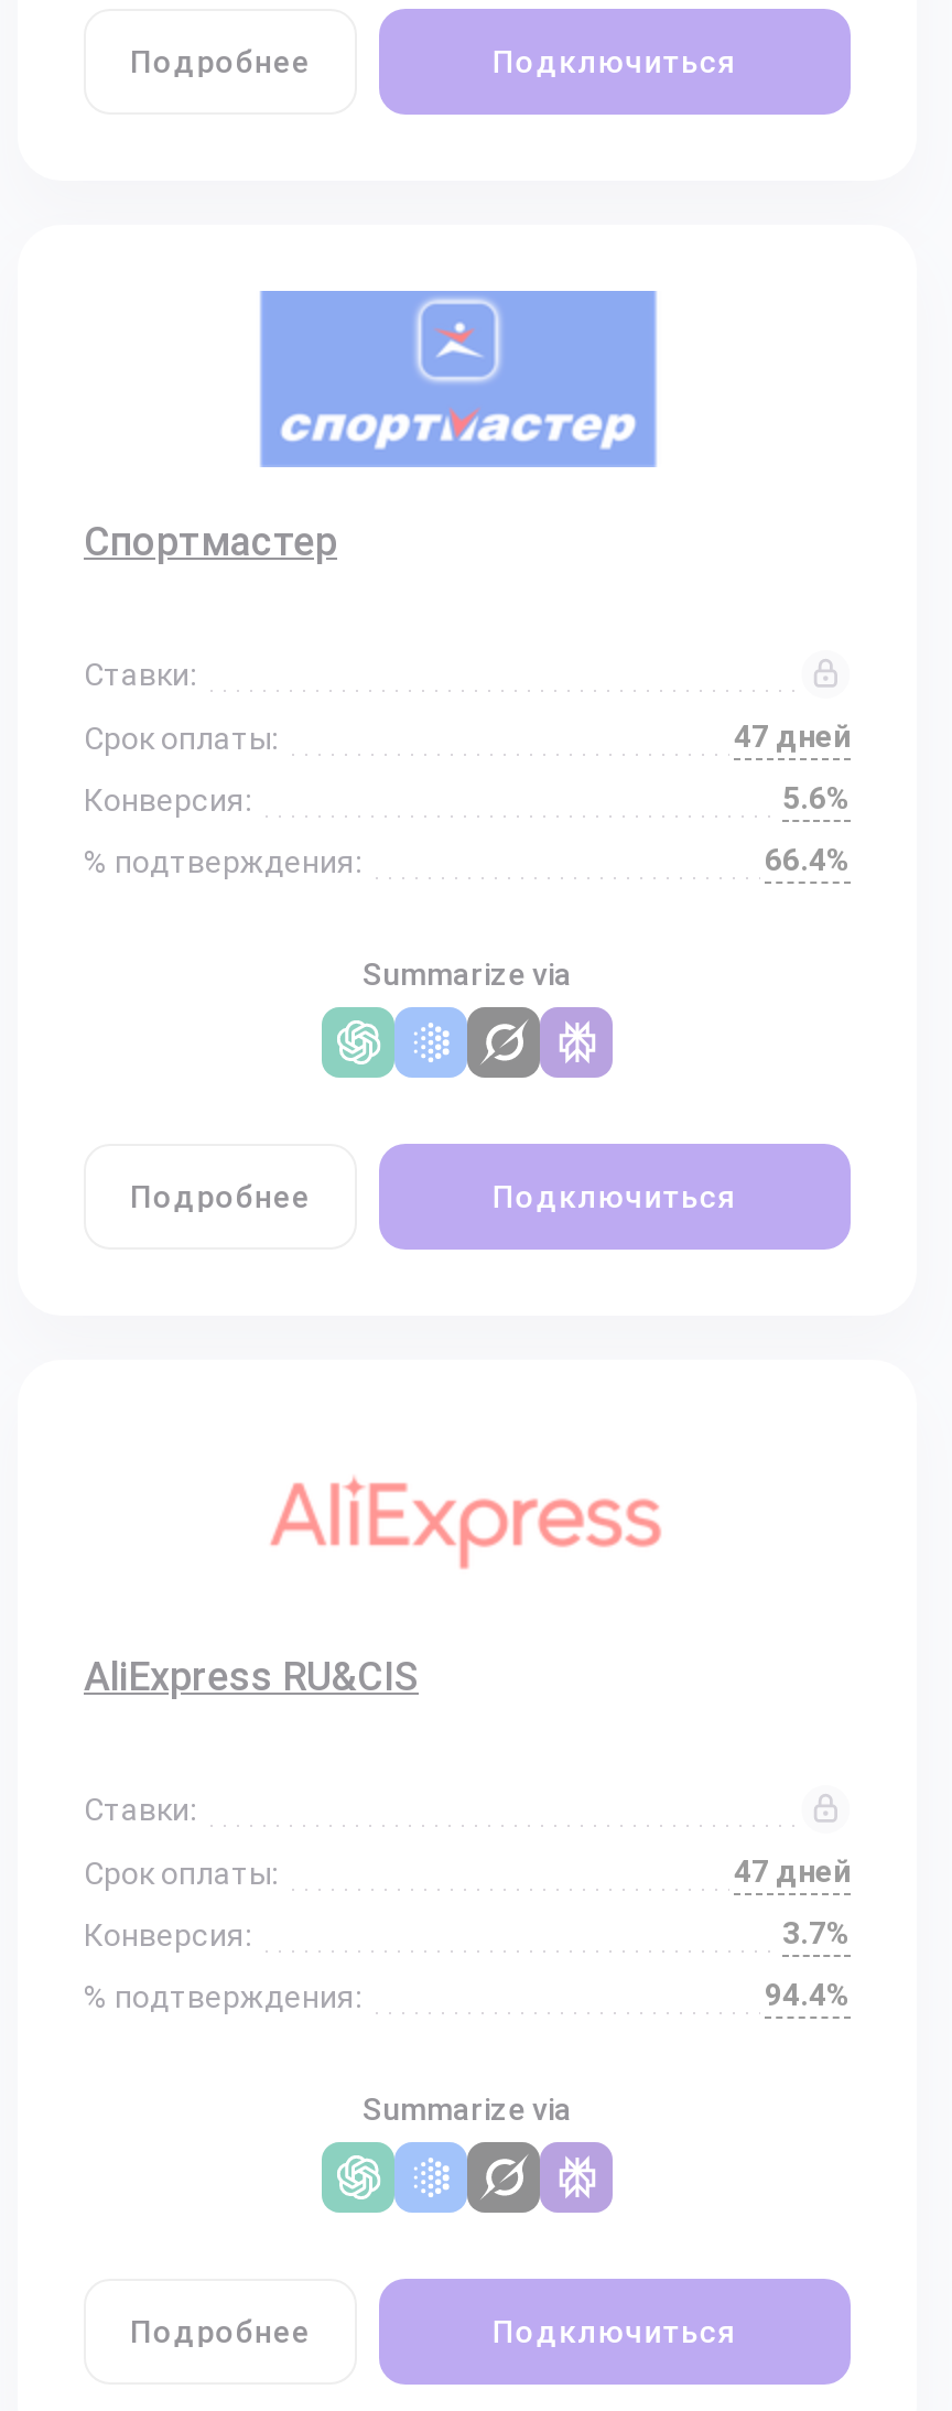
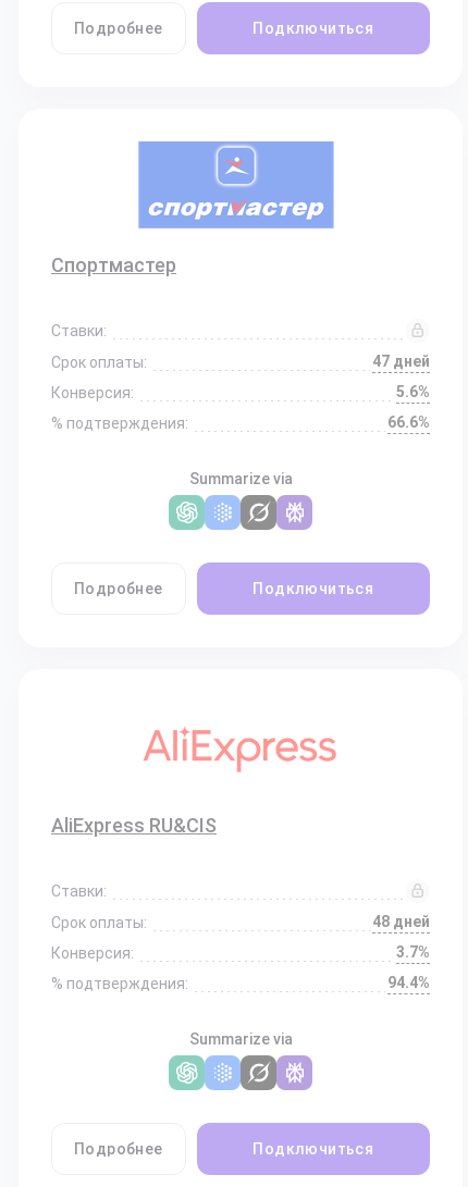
- 66.4%
+ 66.6%

- 47 дней
+ 48 дней
